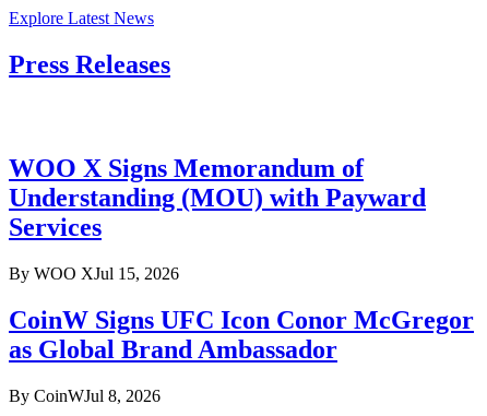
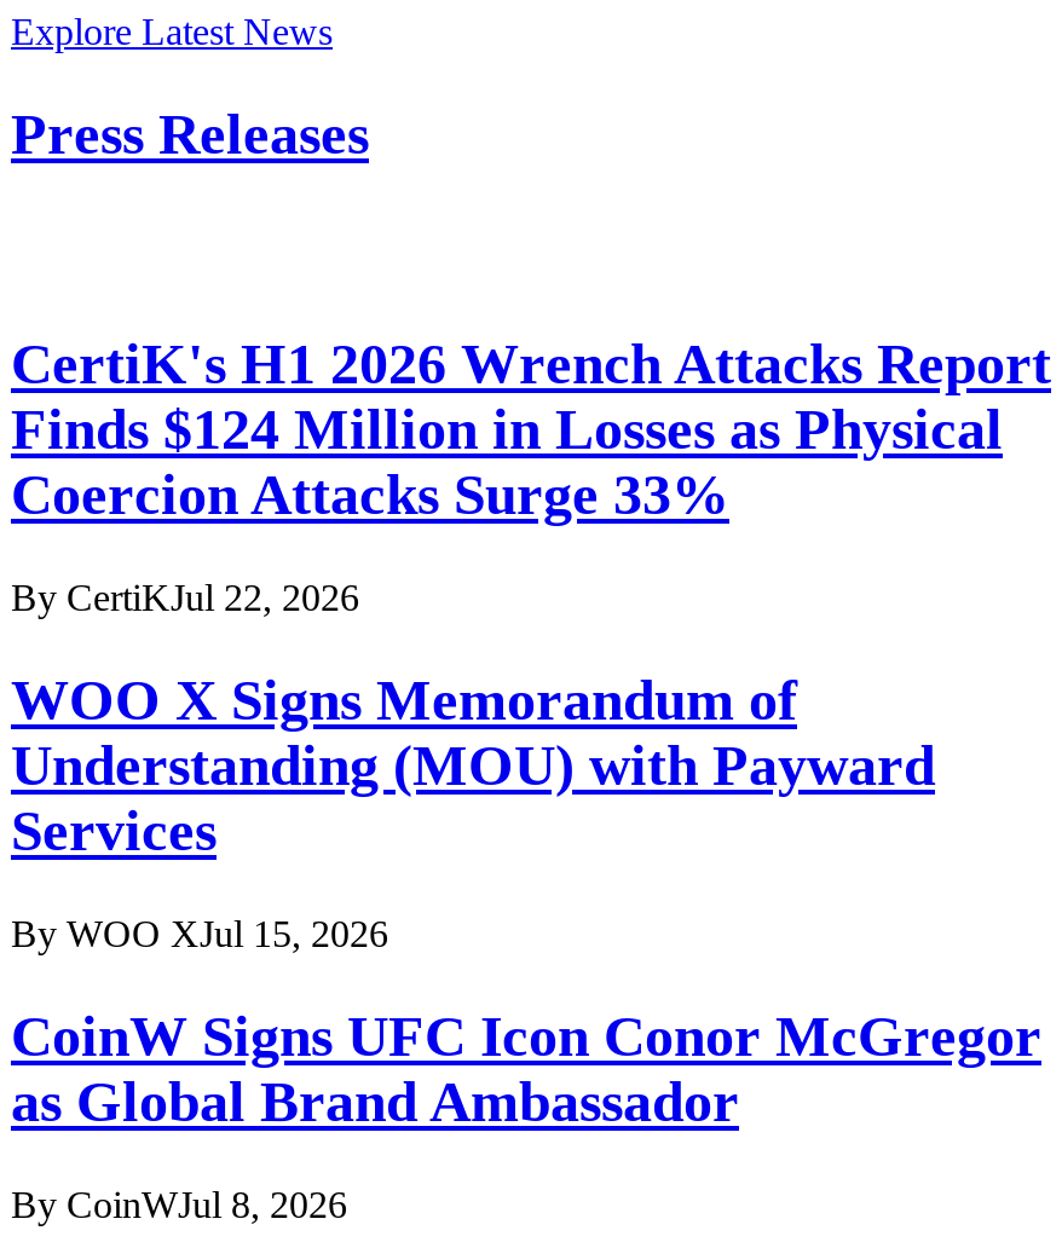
+ CertiK's H1 2026 Wrench Attacks Report
+ Finds $124 Million in Losses as Physical
+ Coercion Attacks Surge 33%
+ By CertiKJul 22, 2026
